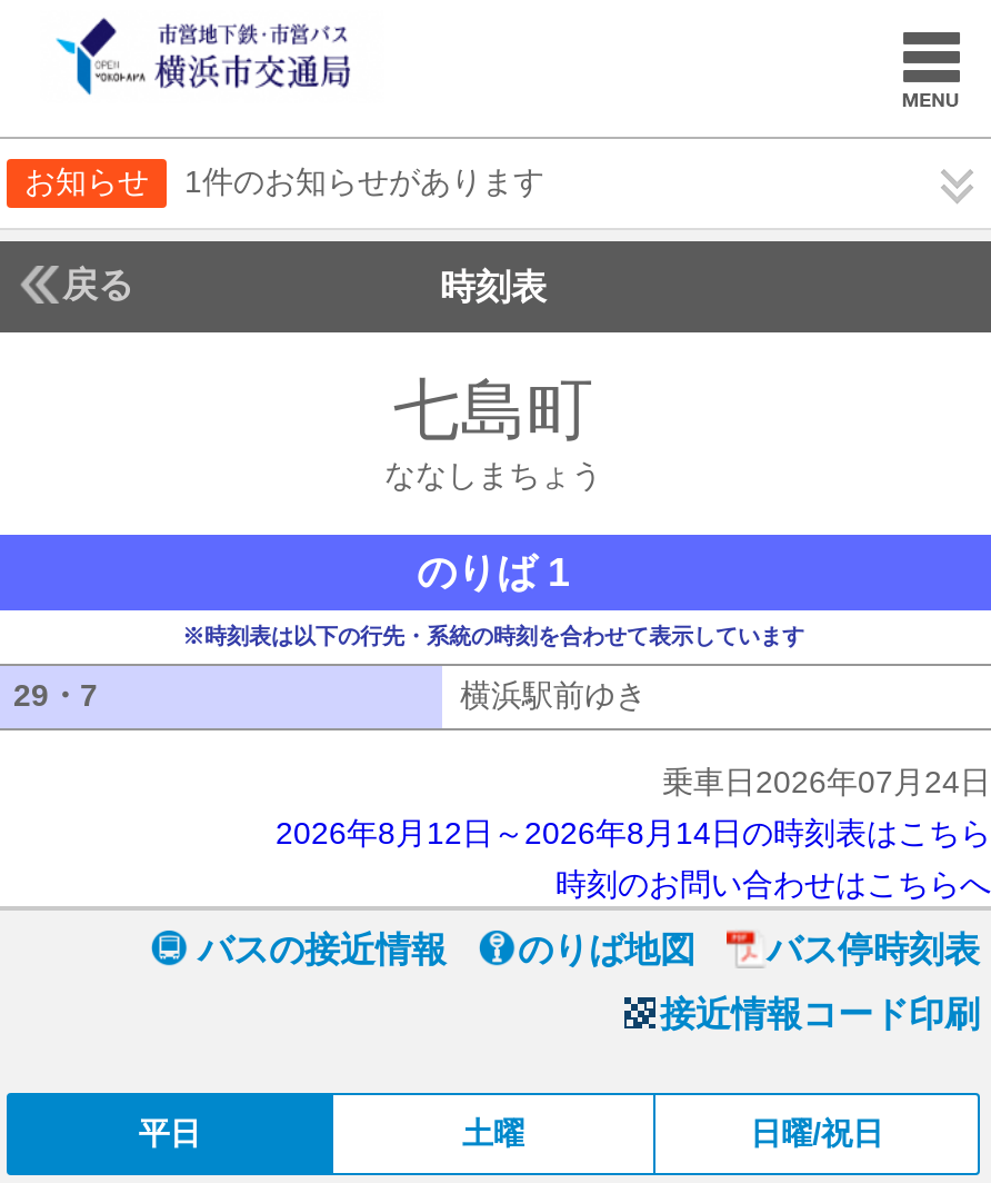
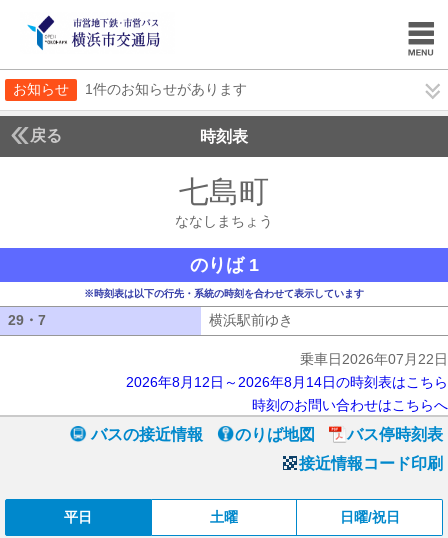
- 乗車日2026年07月24日
+ 乗車日2026年07月22日
